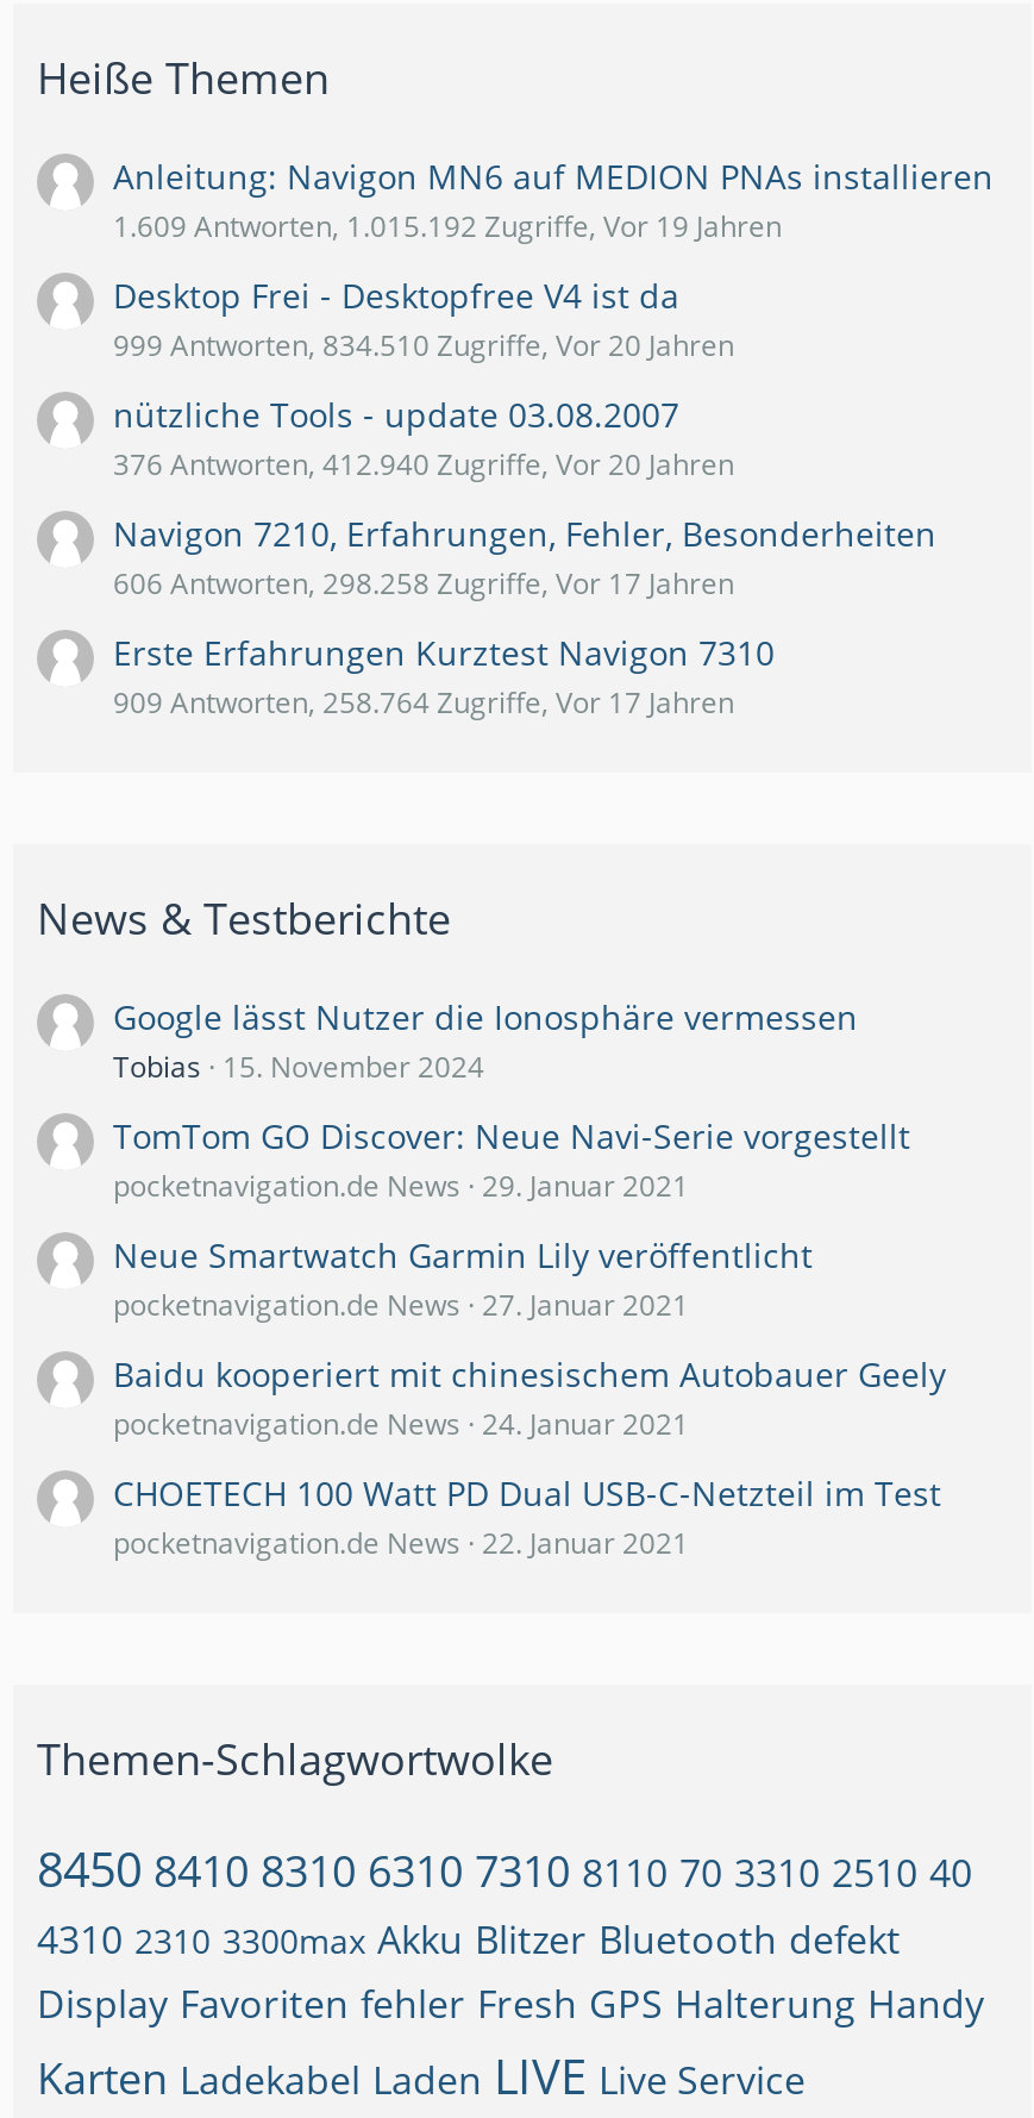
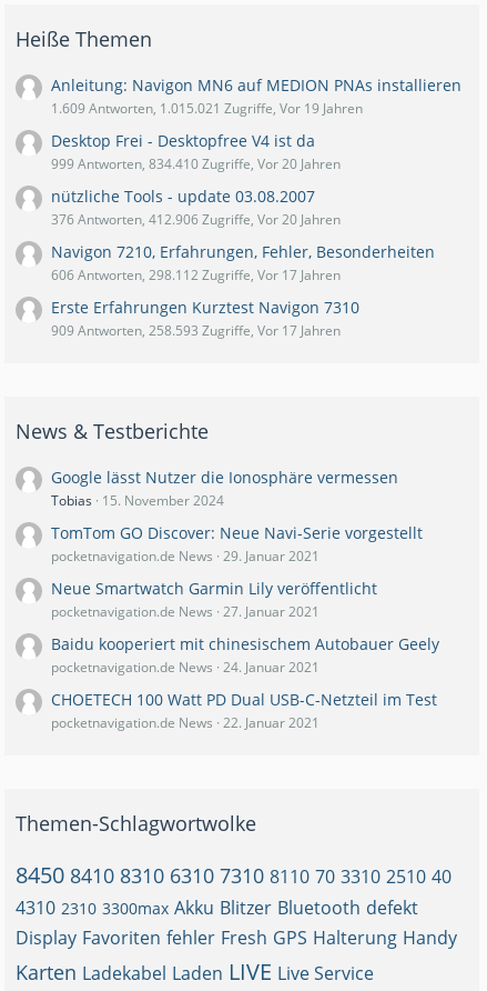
- 1.609 Antworten, 1.015.192 Zugriffe, Vor 19 Jahren
+ 1.609 Antworten, 1.015.021 Zugriffe, Vor 19 Jahren

- 999 Antworten, 834.510 Zugriffe, Vor 20 Jahren
+ 999 Antworten, 834.410 Zugriffe, Vor 20 Jahren

- 376 Antworten, 412.940 Zugriffe, Vor 20 Jahren
+ 376 Antworten, 412.906 Zugriffe, Vor 20 Jahren

- 606 Antworten, 298.258 Zugriffe, Vor 17 Jahren
+ 606 Antworten, 298.112 Zugriffe, Vor 17 Jahren

- 909 Antworten, 258.764 Zugriffe, Vor 17 Jahren
+ 909 Antworten, 258.593 Zugriffe, Vor 17 Jahren
